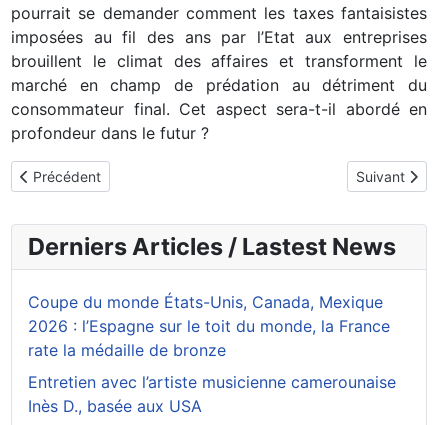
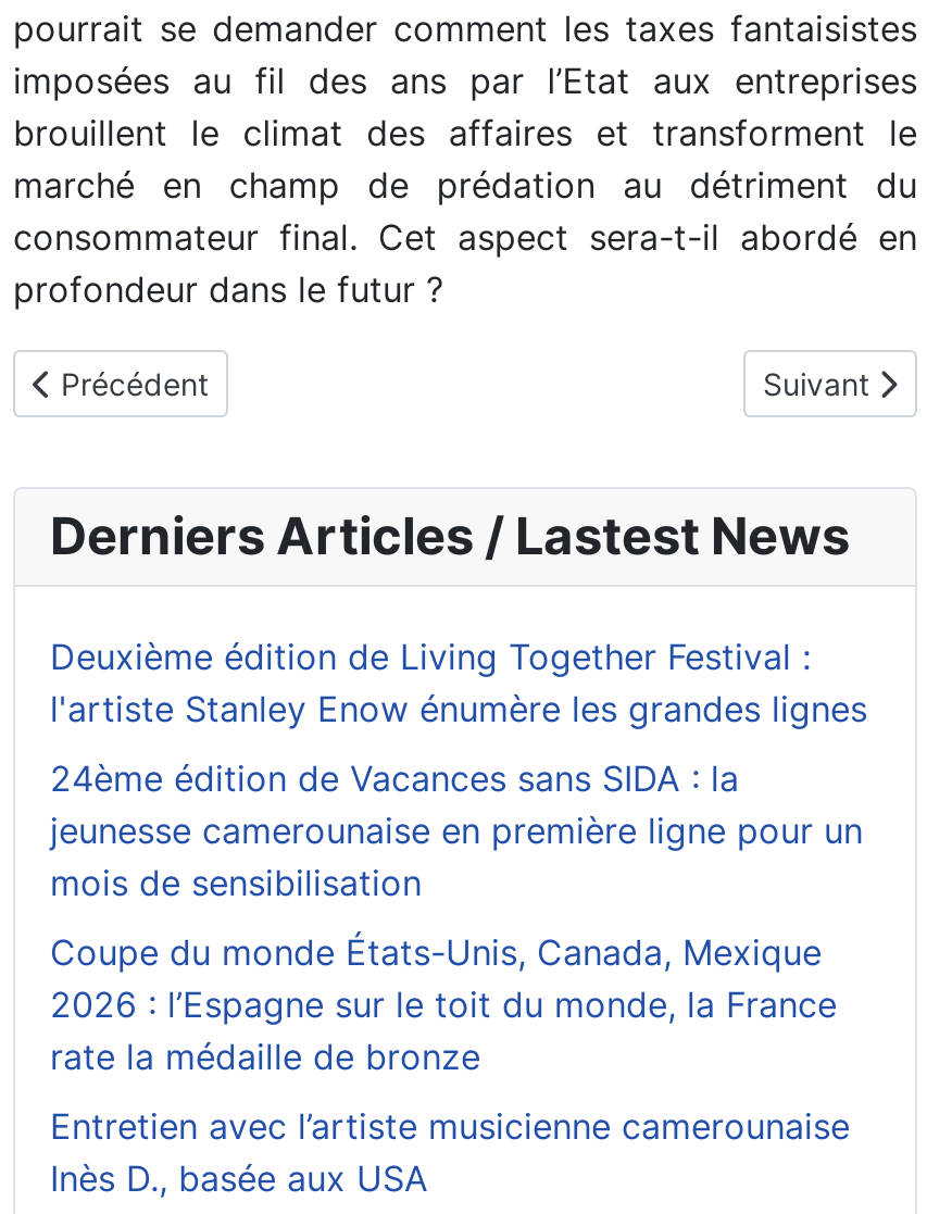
+ Deuxième édition de Living Together Festival :
+ l'artiste Stanley Enow énumère les grandes lignes
+ 24ème édition de Vacances sans SIDA : la
+ jeunesse camerounaise en première ligne pour un
+ mois de sensibilisation
